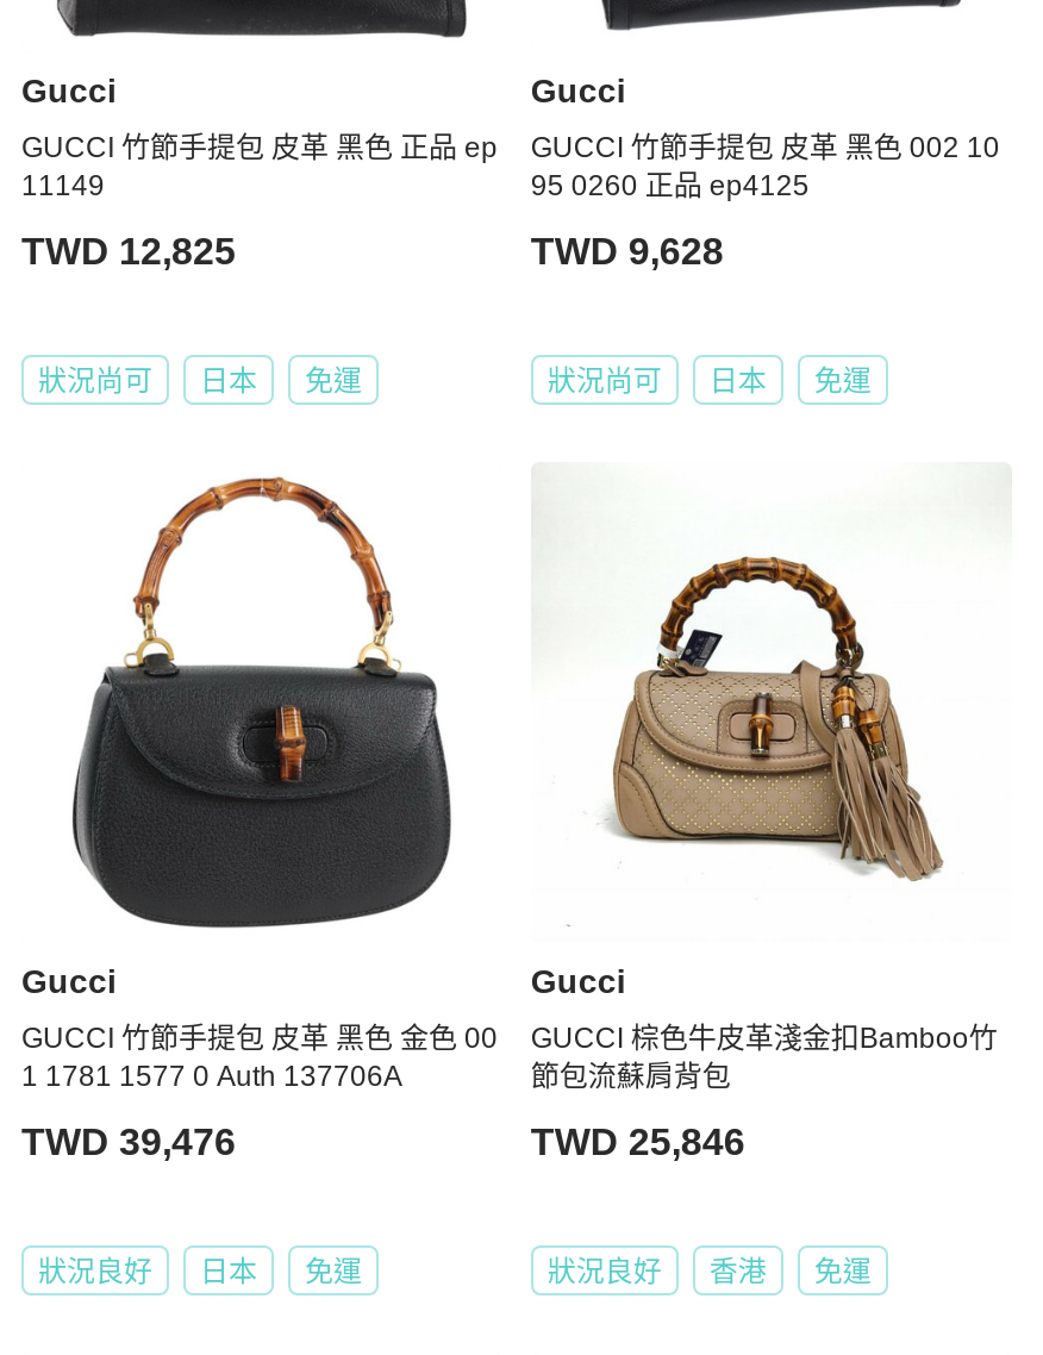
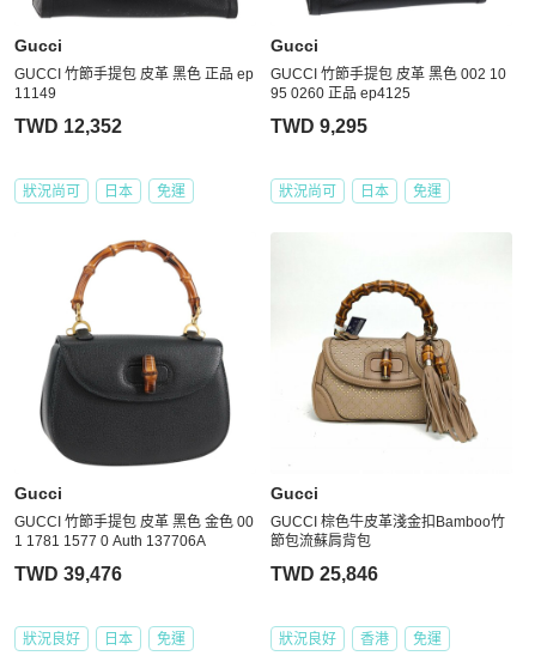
- TWD 12,825
+ TWD 12,352

- TWD 9,628
+ TWD 9,295
